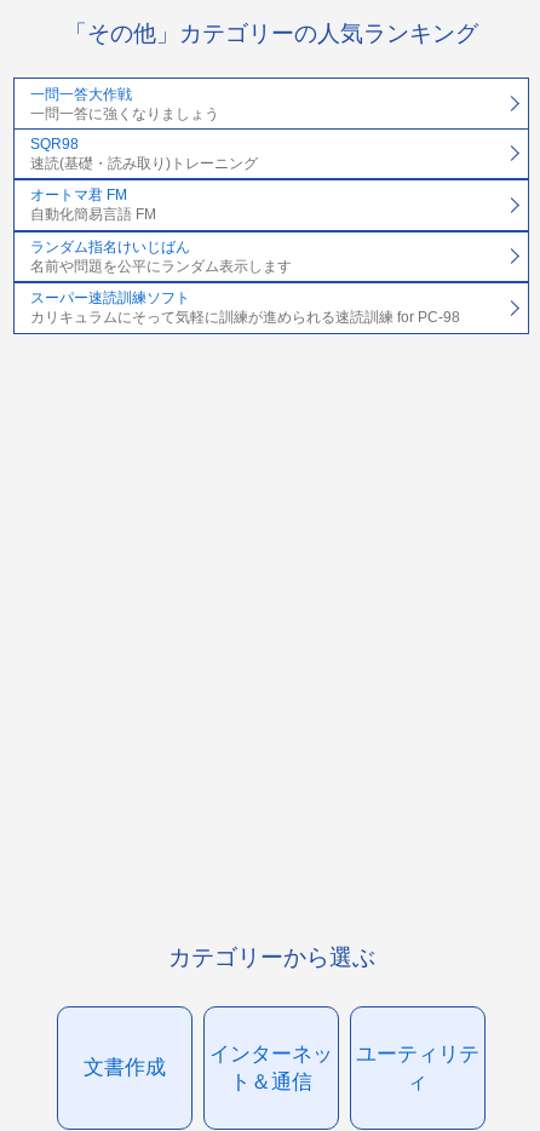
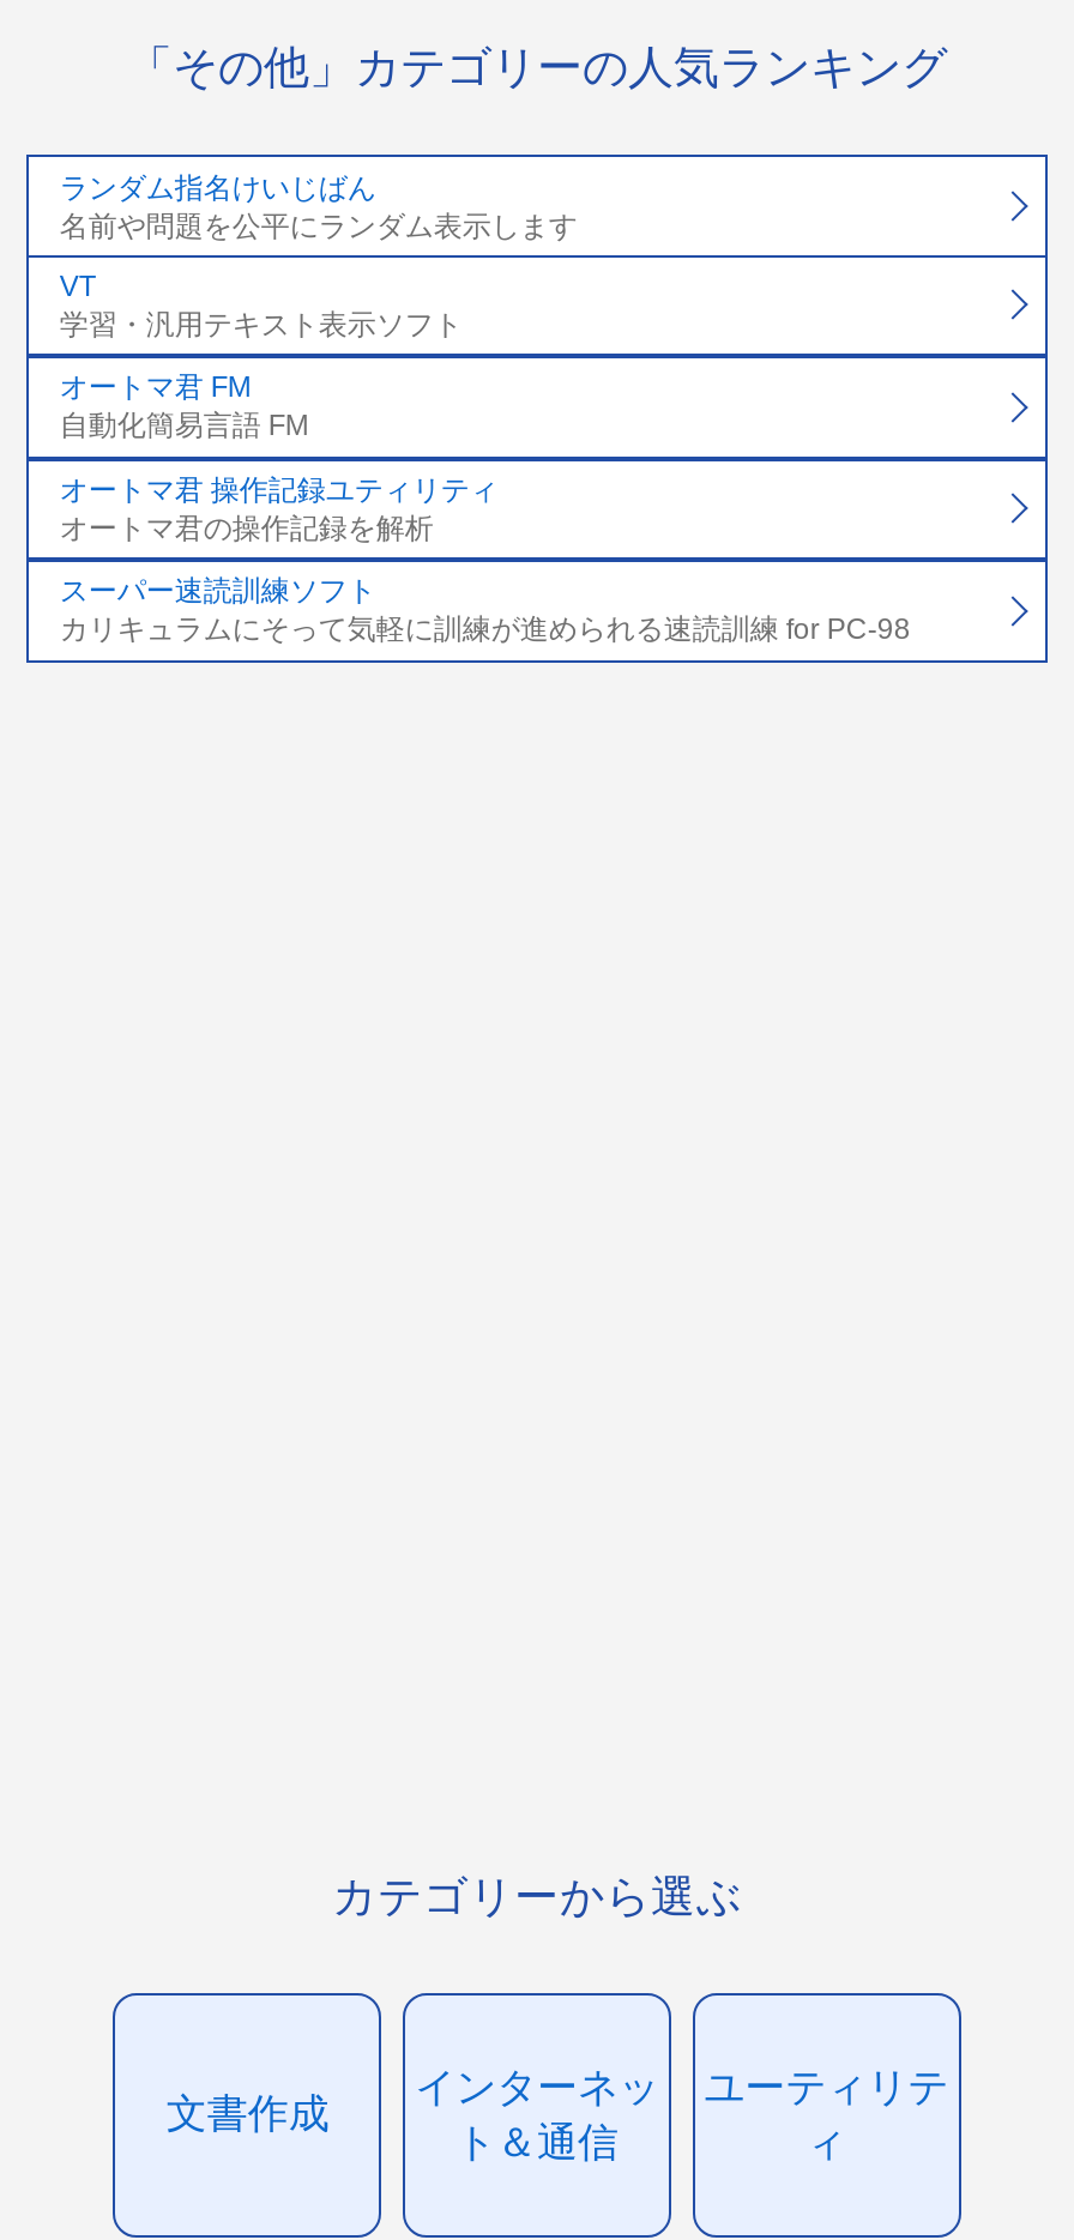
- 一問一答大作戦
- 一問一答に強くなりましょう

- SQR98
- 速読(基礎・読み取り)トレーニング
+ VT
+ 学習・汎用テキスト表示ソフト

+ オートマ君 操作記録ユティリティ
+ オートマ君の操作記録を解析

moved up: ランダム指名けいじばん | 名前や問題を公平にランダム表示します
